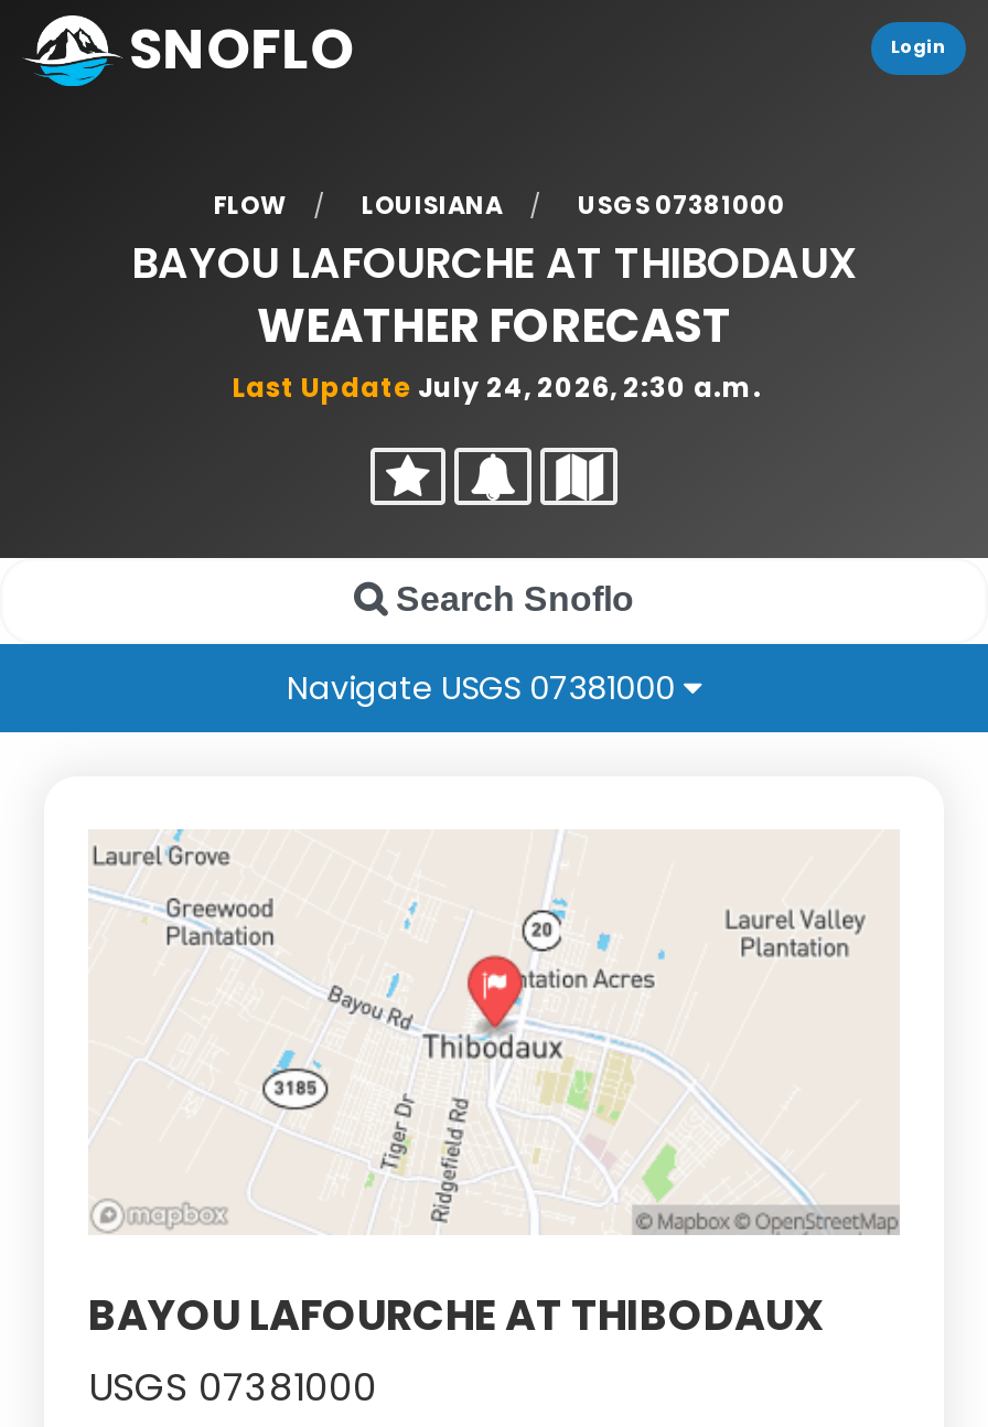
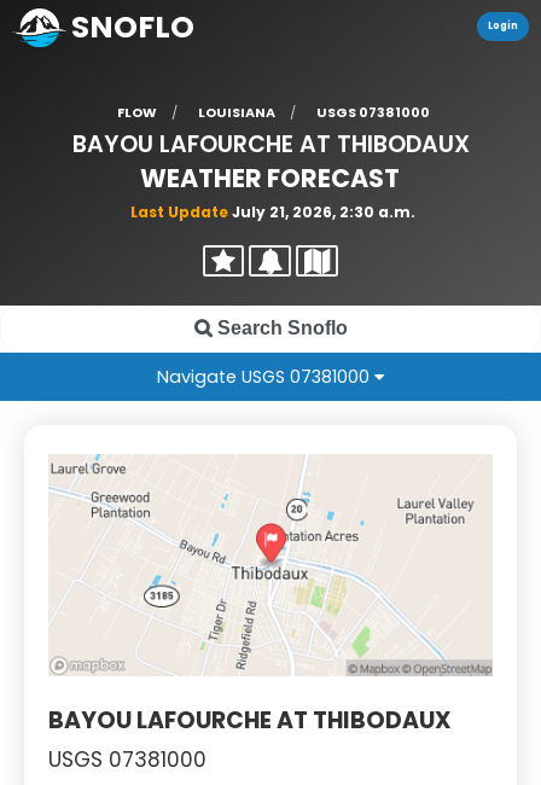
- Last Update July 24, 2026, 2:30 a.m.
+ Last Update July 21, 2026, 2:30 a.m.
